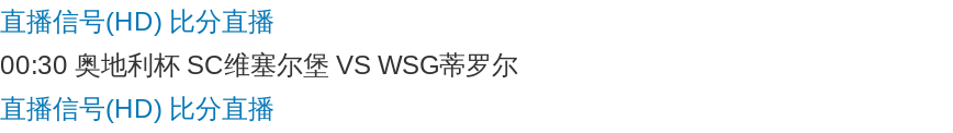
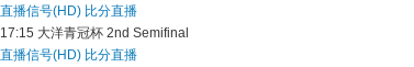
- 00:30 奥地利杯SC维塞尔堡 VS WSG蒂罗尔
+ 17:15 大洋青冠杯2nd Semifinal
